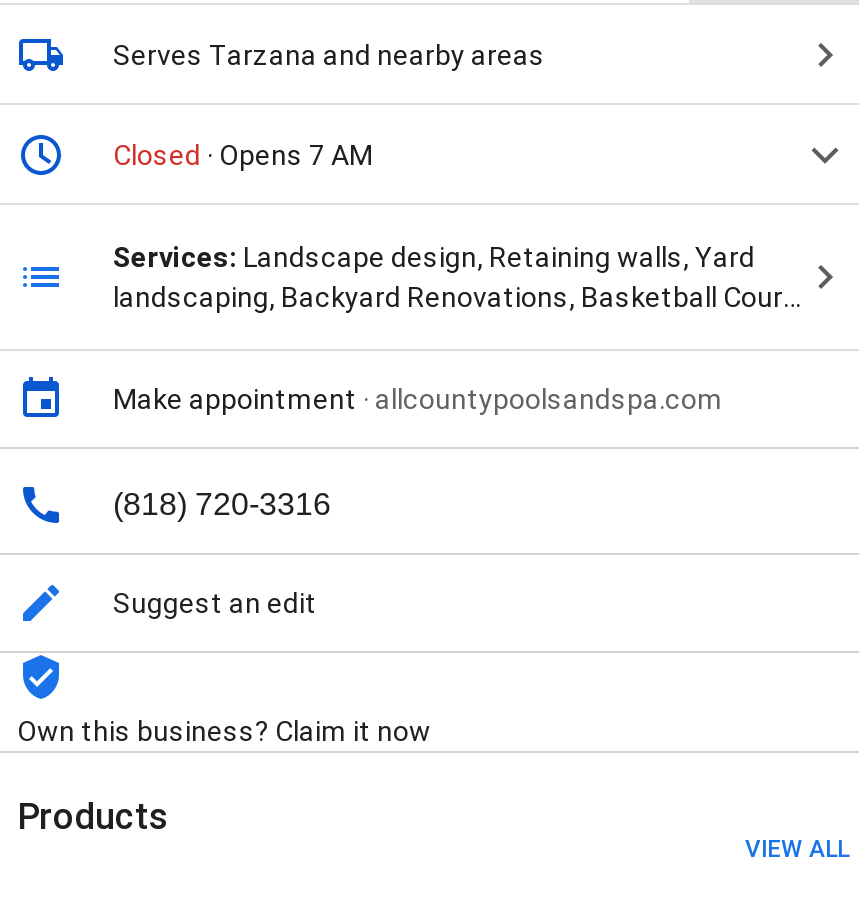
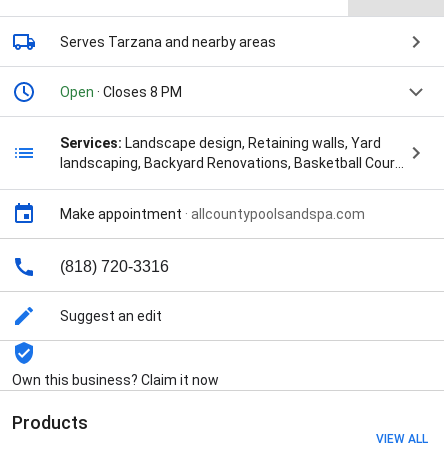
- Closed · Opens 7 AM
+ Open · Closes 8 PM
